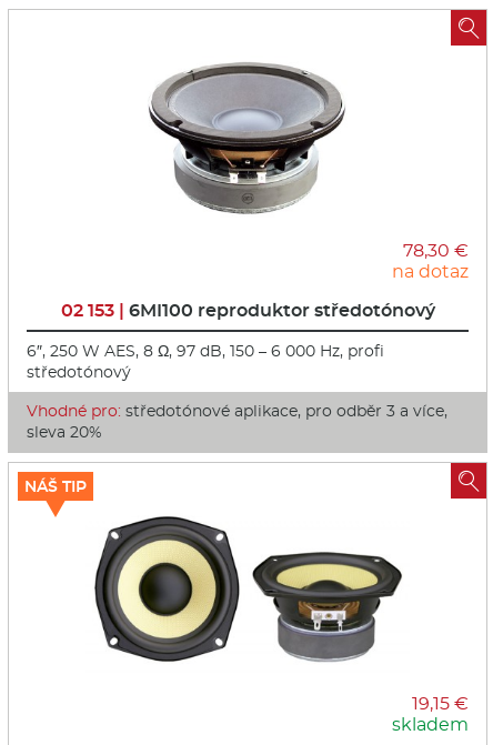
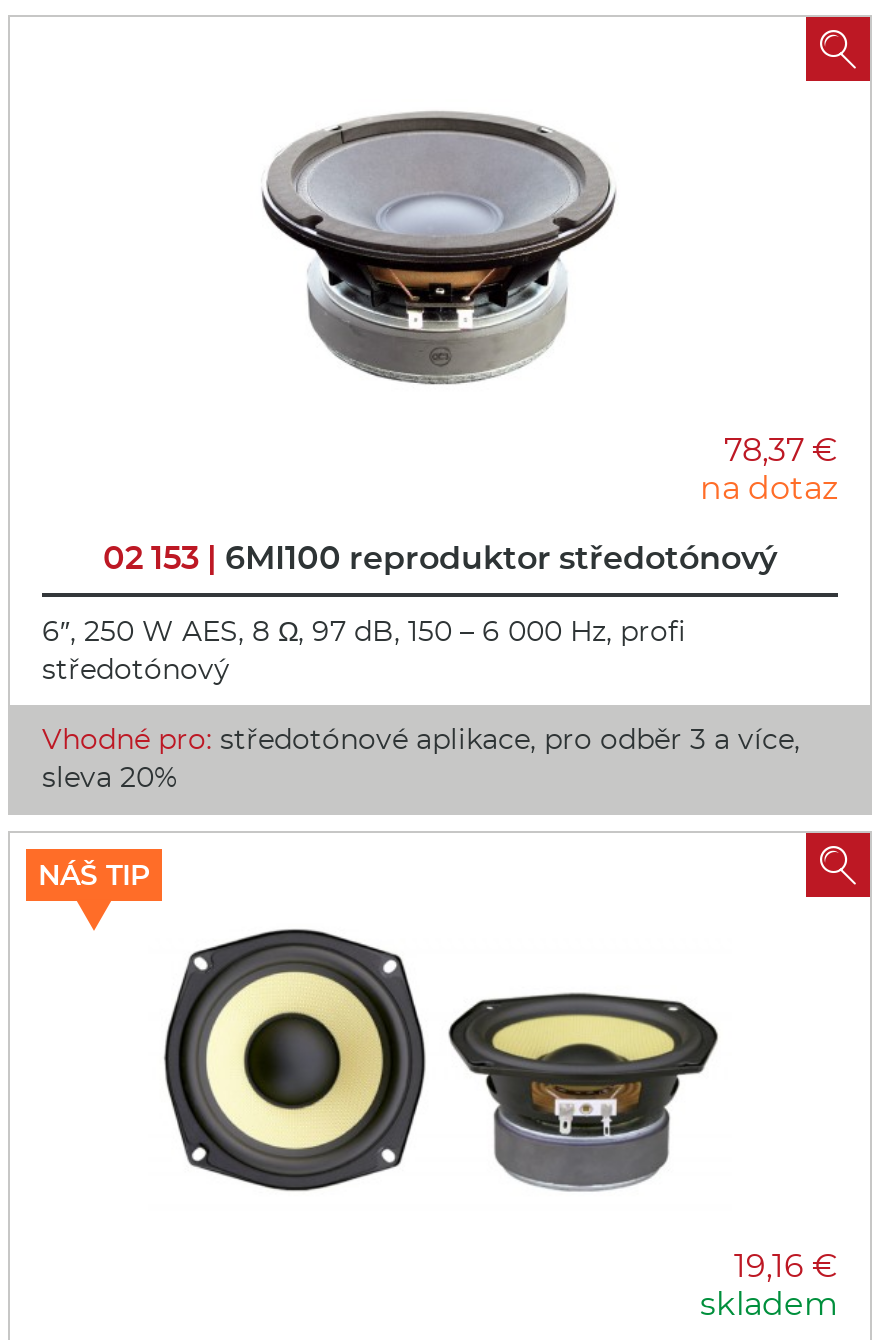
- 78,30 €
+ 78,37 €

- 19,15 €
+ 19,16 €
